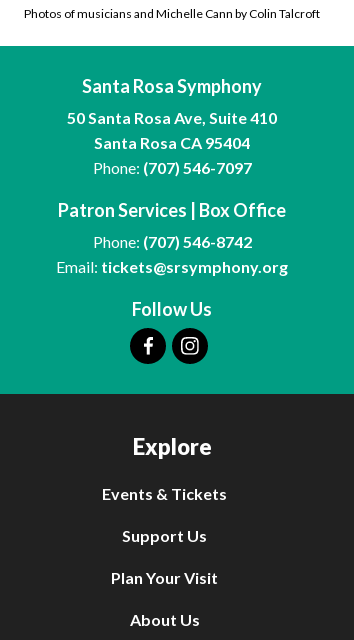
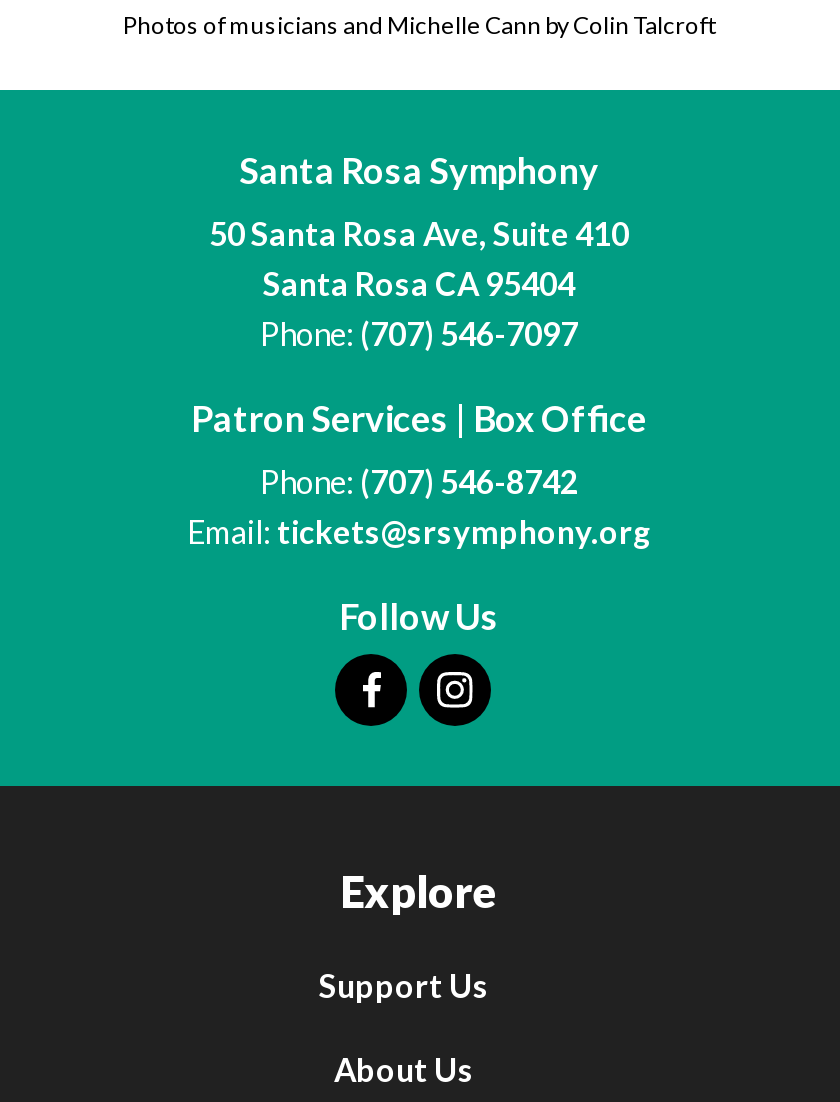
- Events & Tickets

- Plan Your Visit
